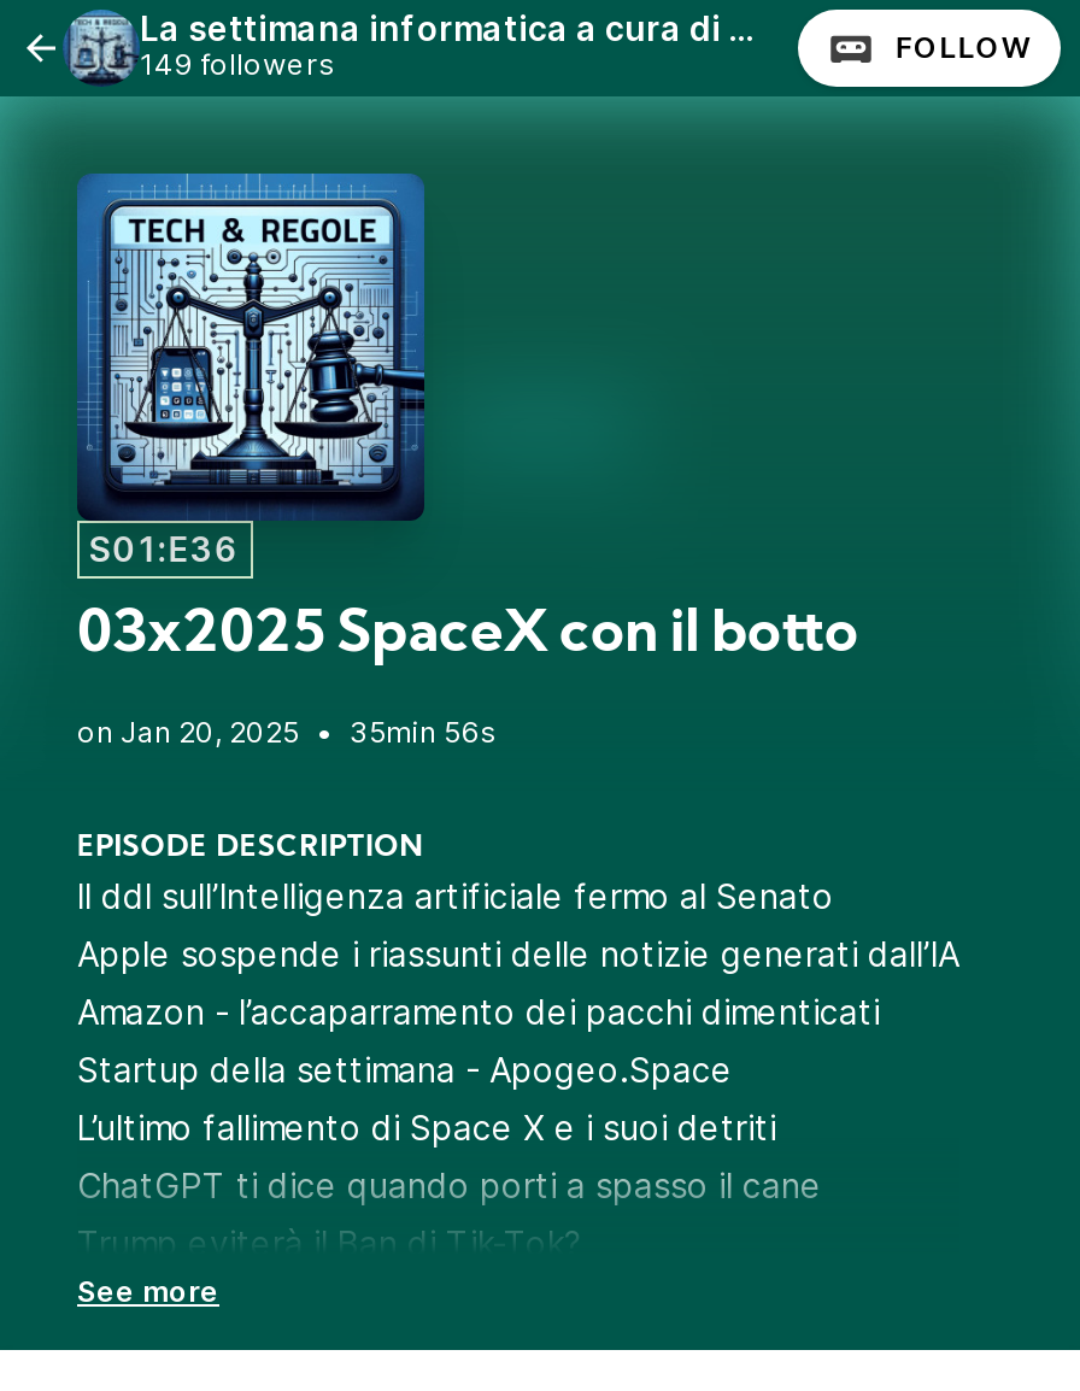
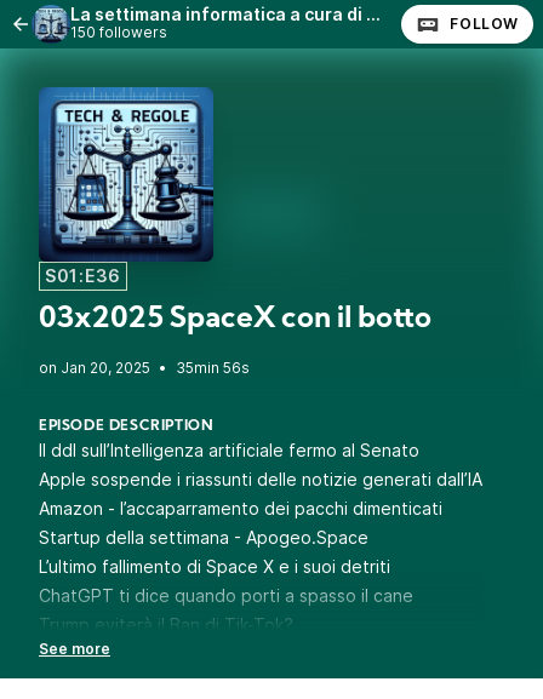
- 149 followers
+ 150 followers
